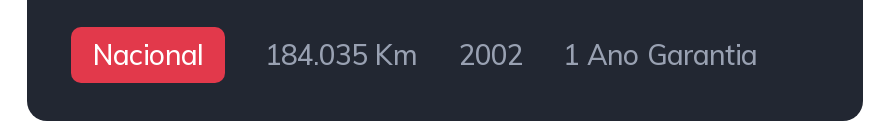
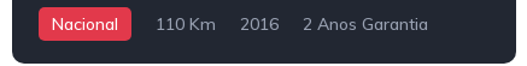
- 184.035 Km
+ 110 Km

- 2002
+ 2016

- 1 Ano Garantia
+ 2 Anos Garantia
